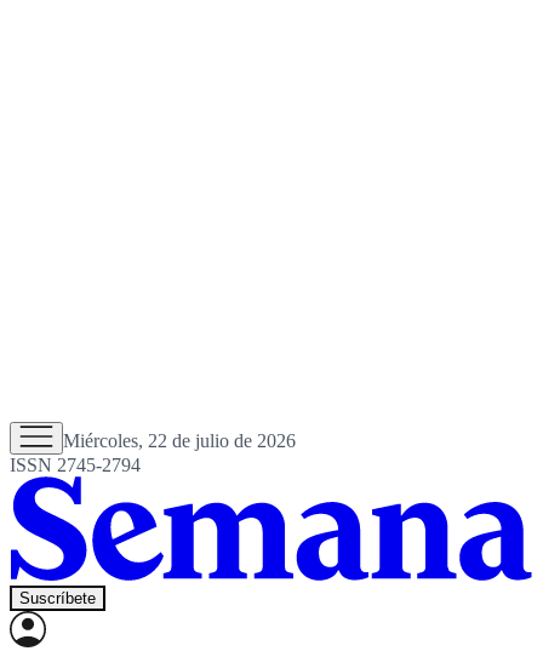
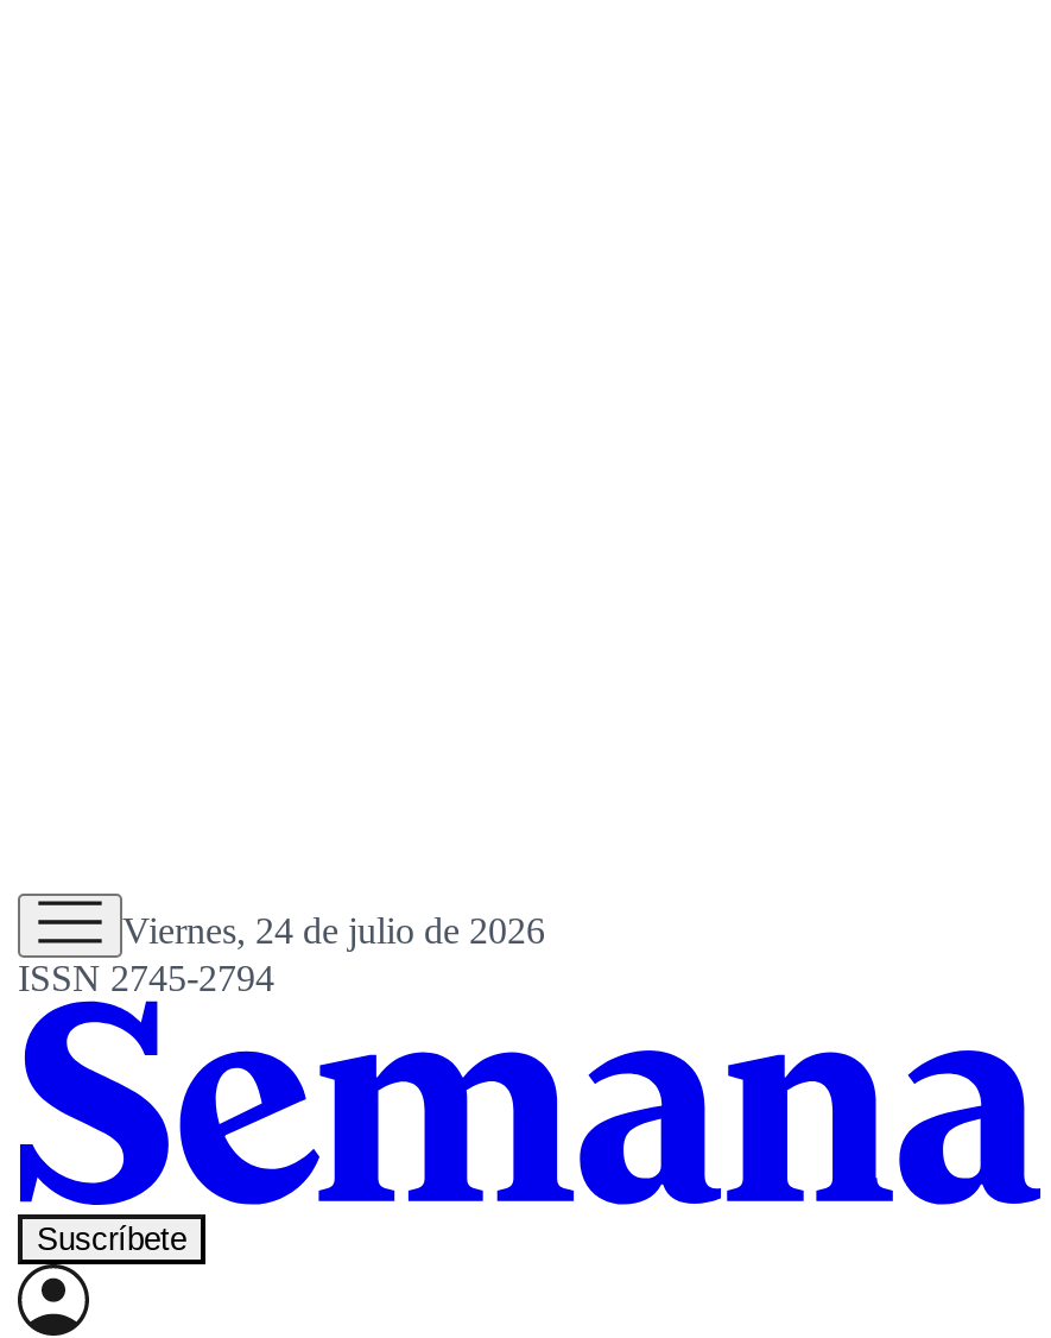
- Miércoles, 22 de julio de 2026
+ Viernes, 24 de julio de 2026
